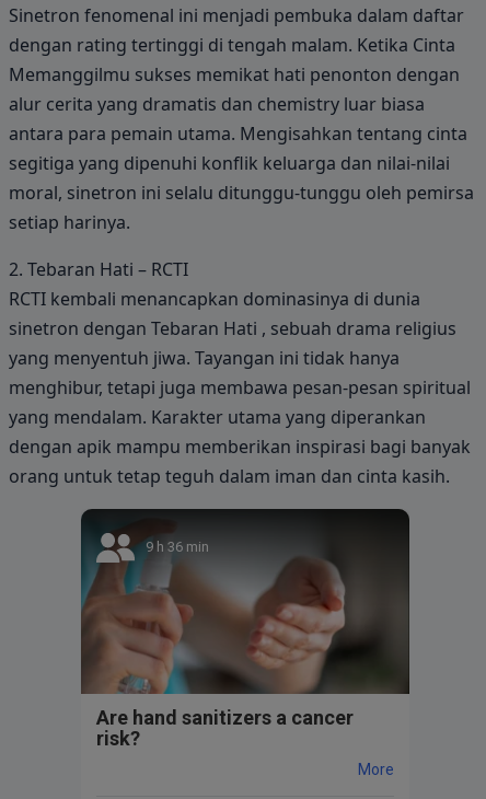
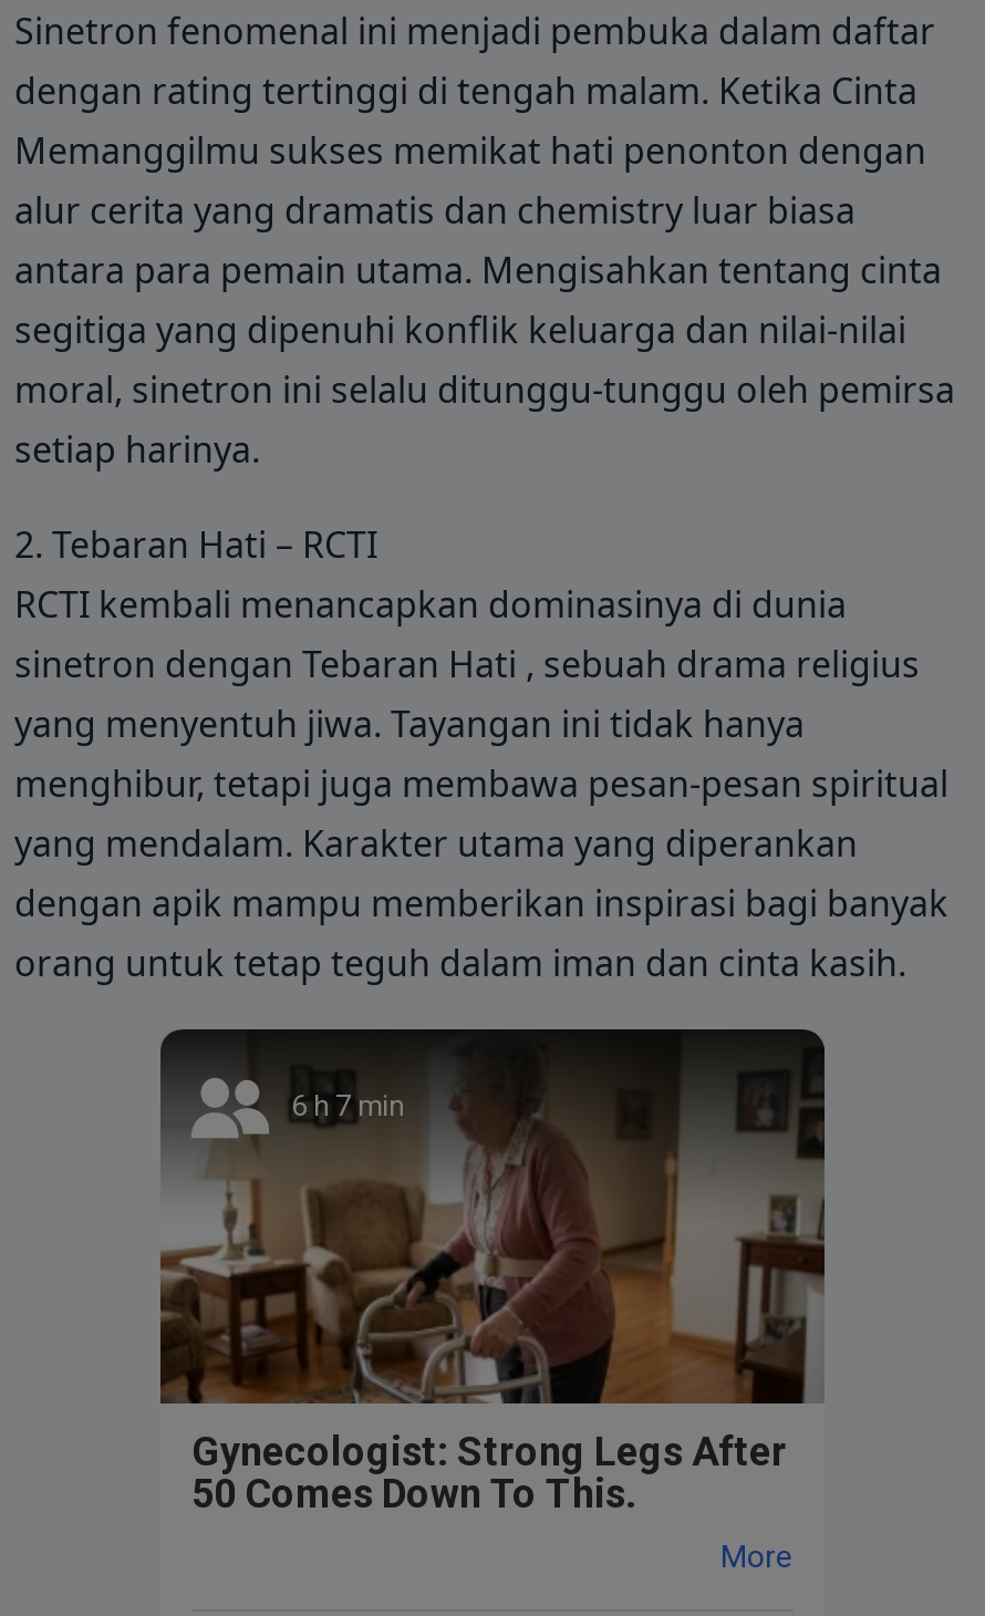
- [image]
- 9 h 36 min
+ [image]
+ 6 h 7 min

- Are hand sanitizers a cancer
- risk?
+ Gynecologist: Strong Legs After
+ 50 Comes Down To This.
